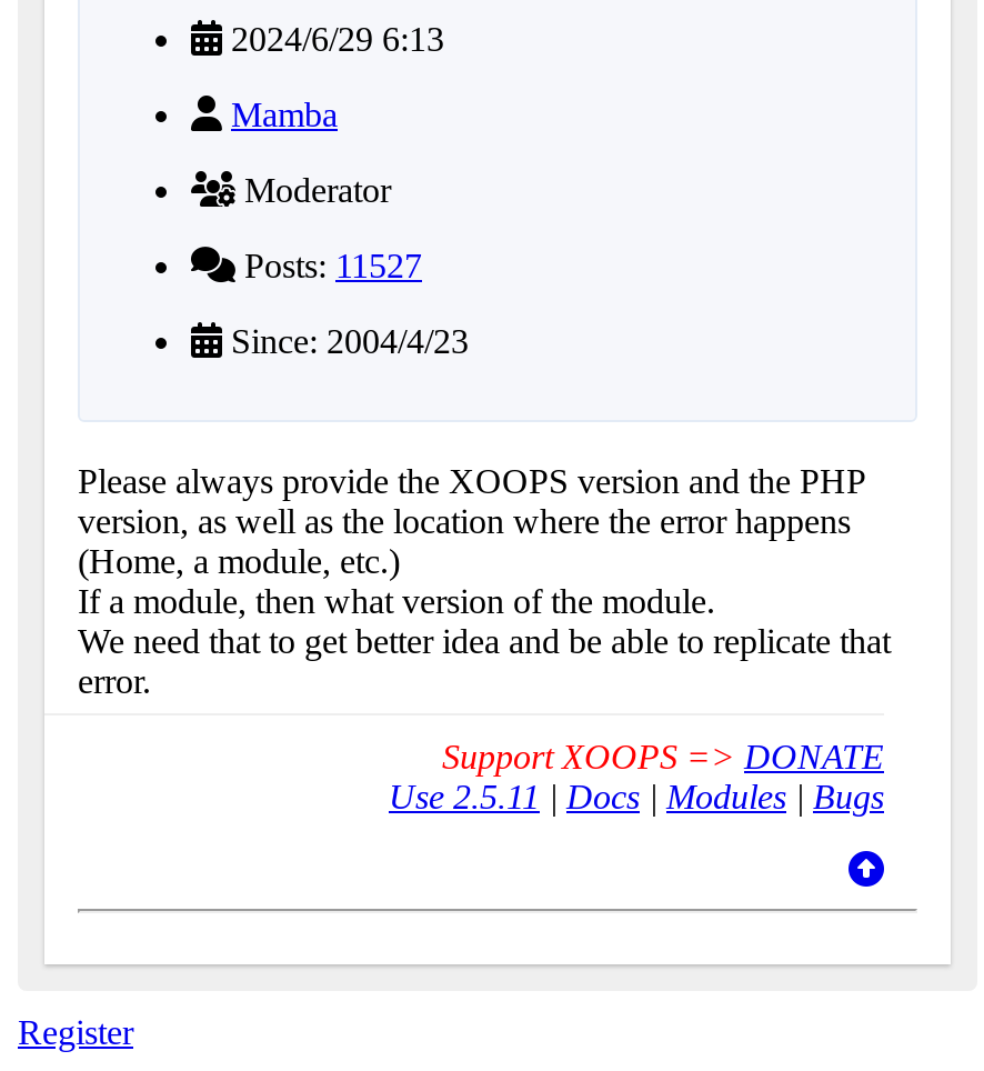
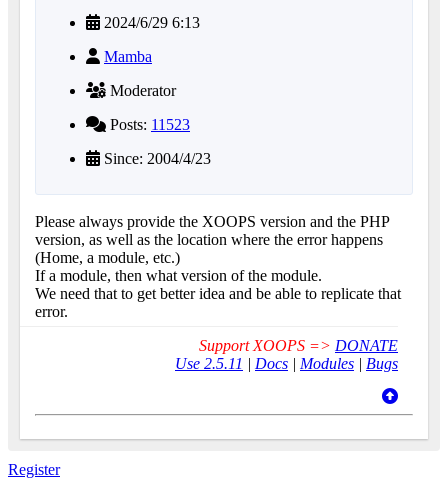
- Posts: 11527
+ Posts: 11523
